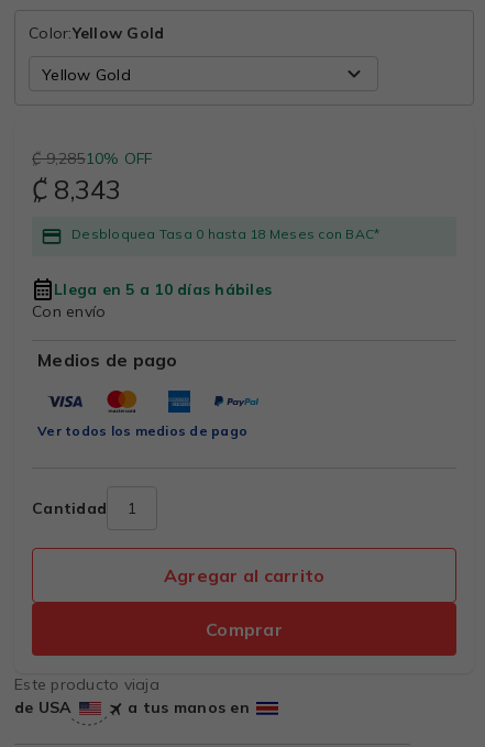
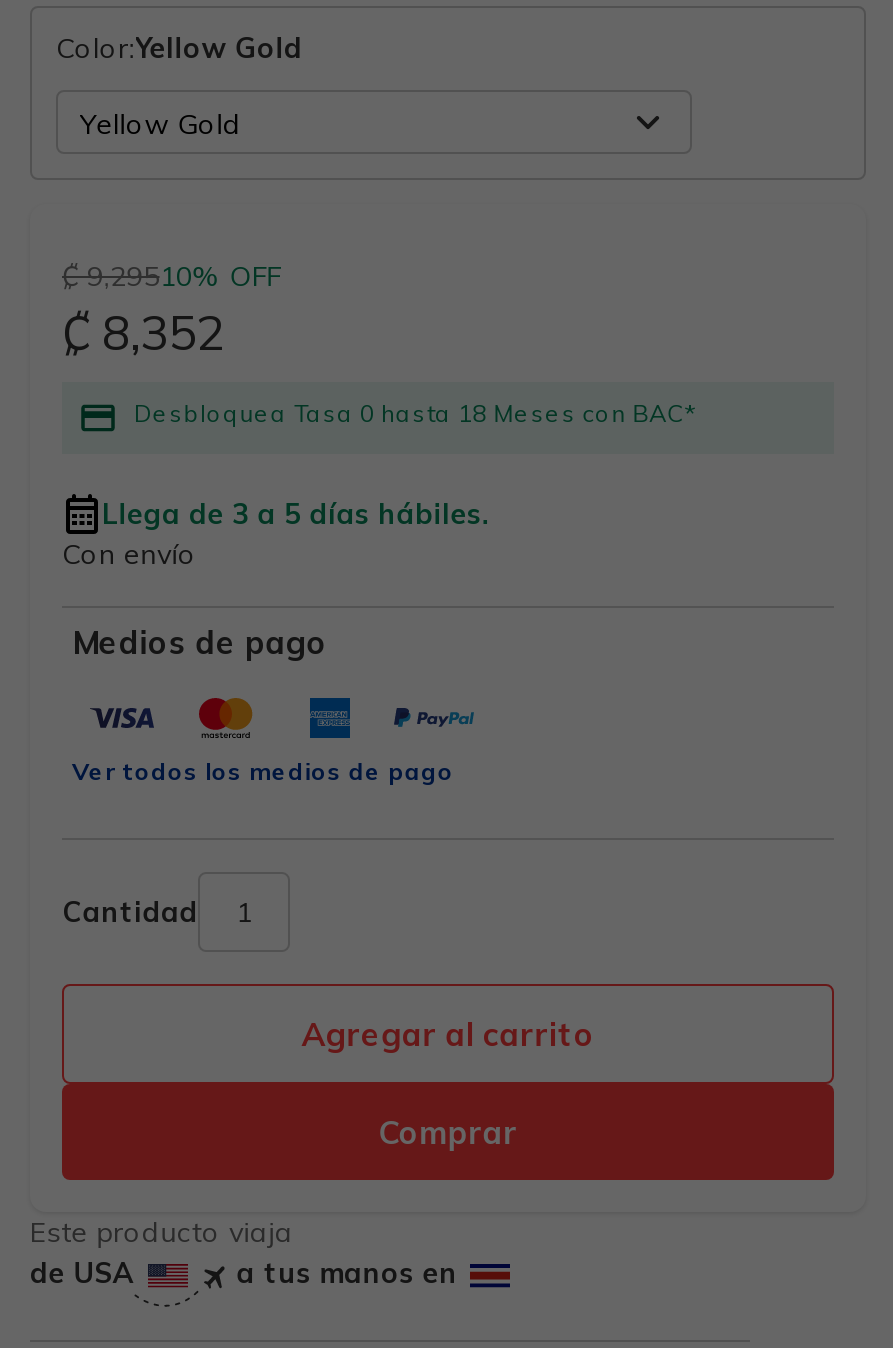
- ₡ 9,28510% OFF
+ ₡ 9,29510% OFF

- ₡ 8,343
+ ₡ 8,352

- Llega en 5 a 10 días hábiles
+ Llega de 3 a 5 días hábiles.
